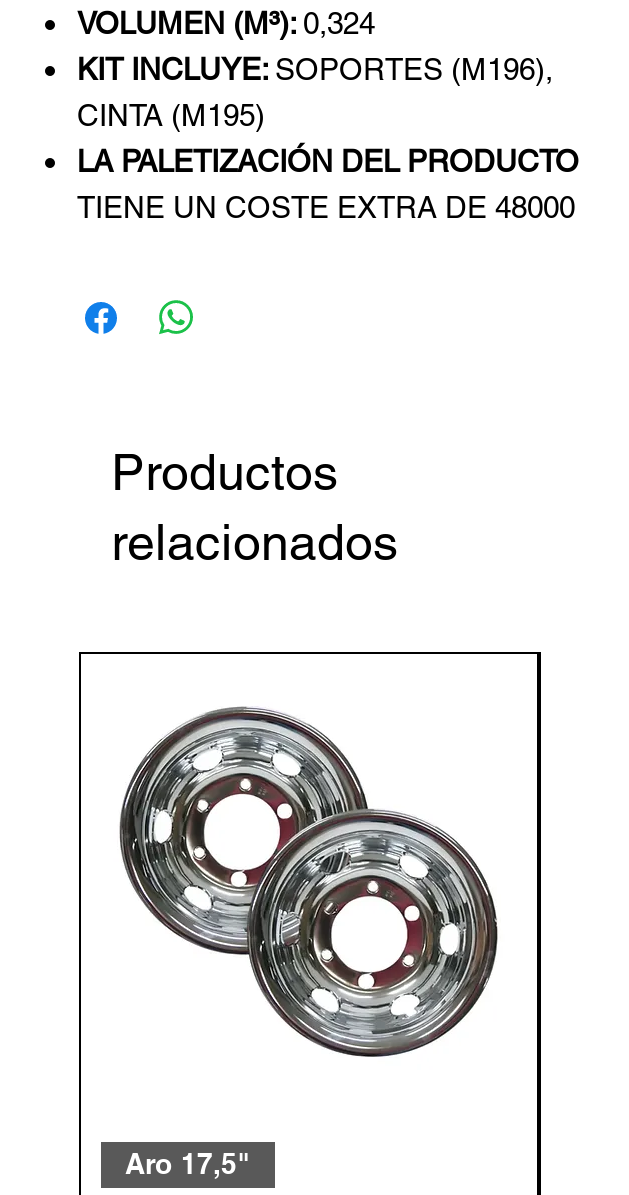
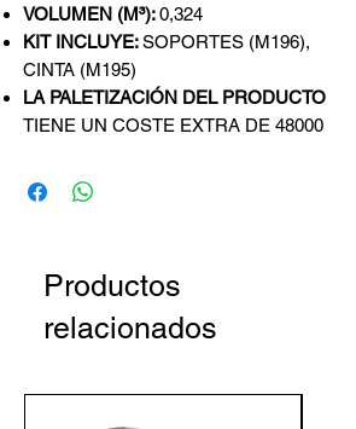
- [image]

- Aro 17,5"
